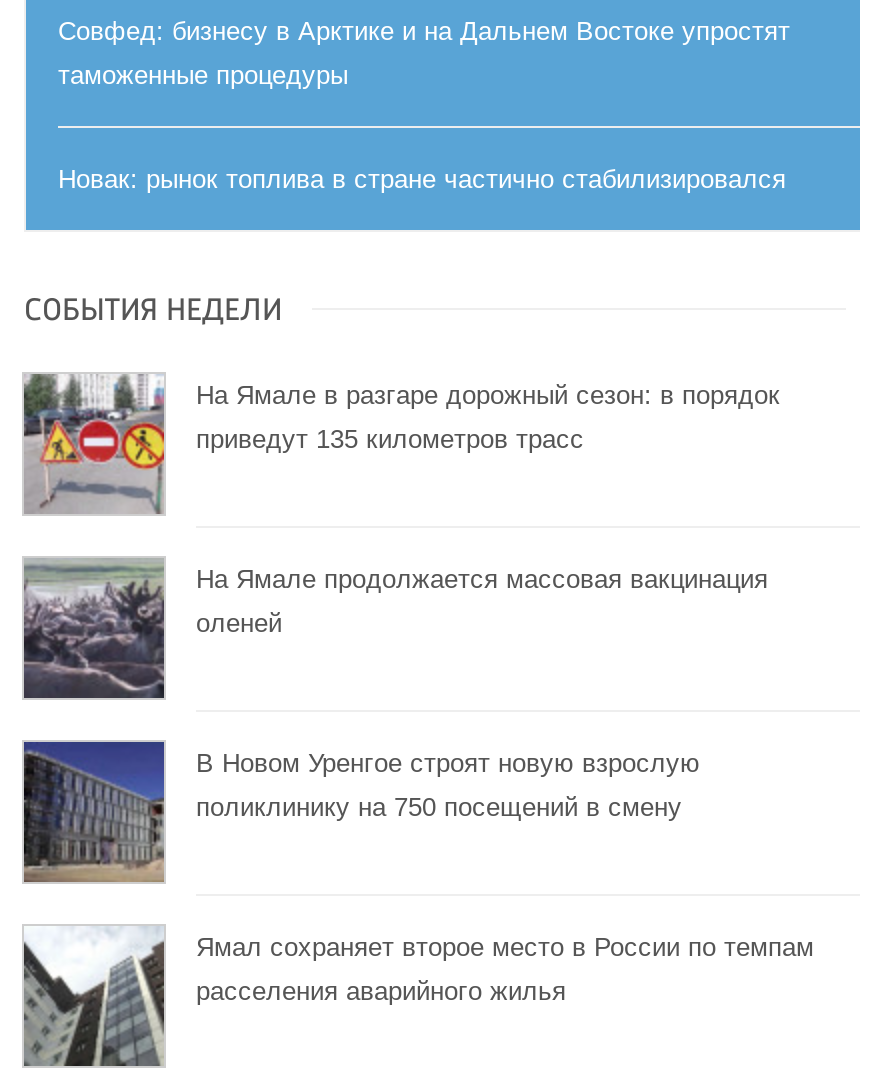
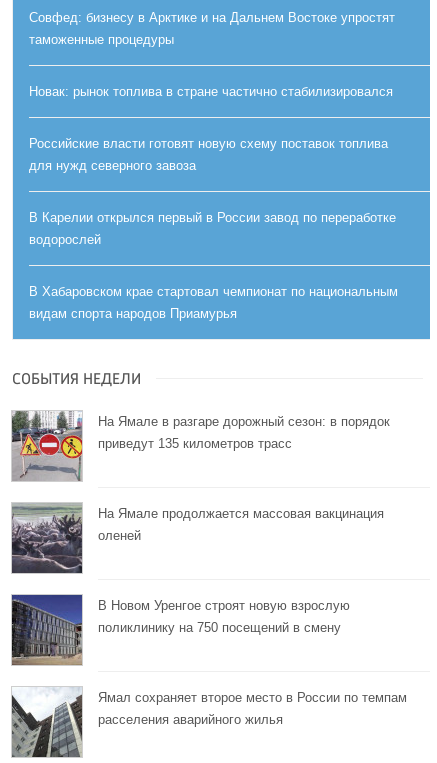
+ Российские власти готовят новую схему поставок топлива
+ для нужд северного завоза
+ В Карелии открылся первый в России завод по переработке
+ водорослей
+ В Хабаровском крае стартовал чемпионат по национальным
+ видам спорта народов Приамурья
